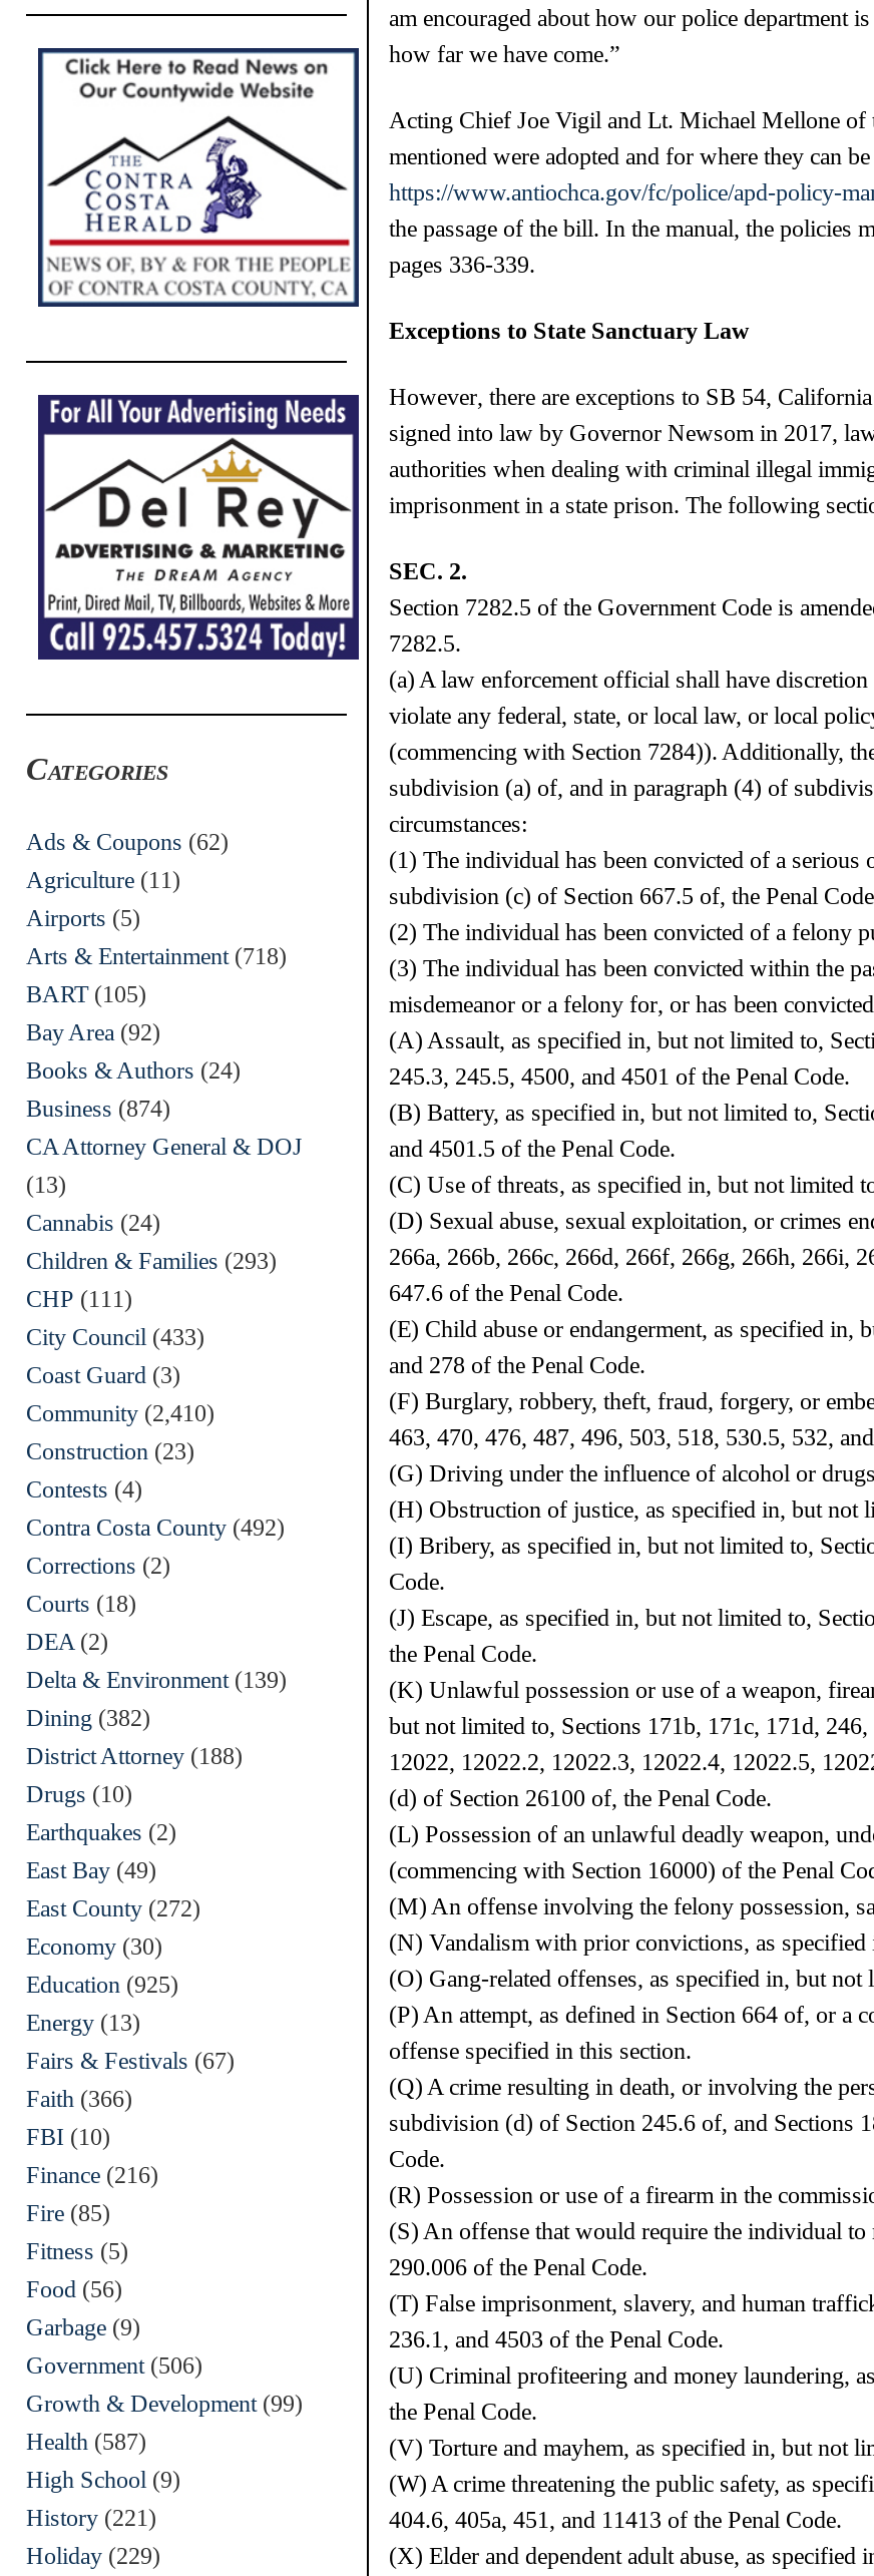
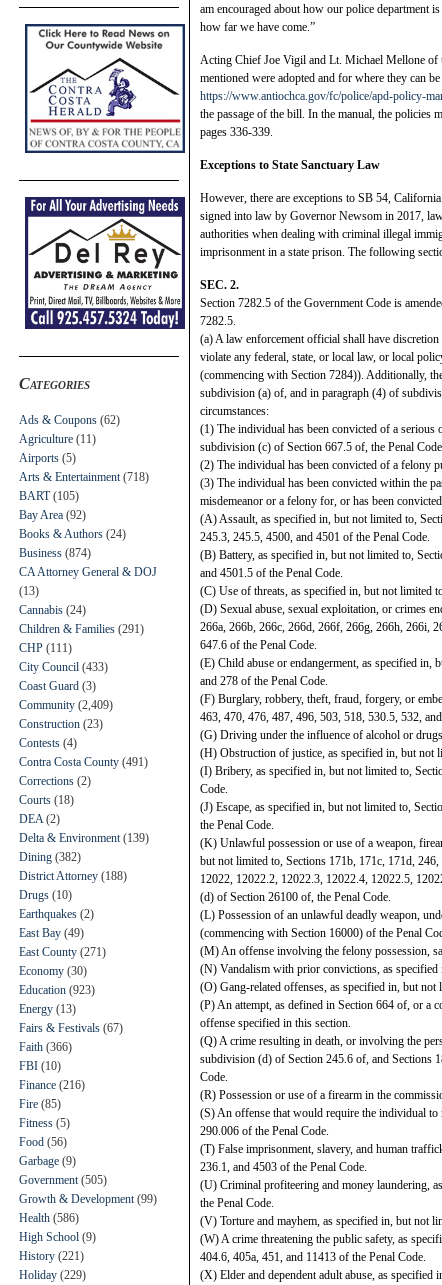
- Children & Families (293)
+ Children & Families (291)

- Community (2,410)
+ Community (2,409)

- Contra Costa County (492)
+ Contra Costa County (491)

- East County (272)
+ East County (271)

- Education (925)
+ Education (923)

- Government (506)
+ Government (505)

- Health (587)
+ Health (586)
